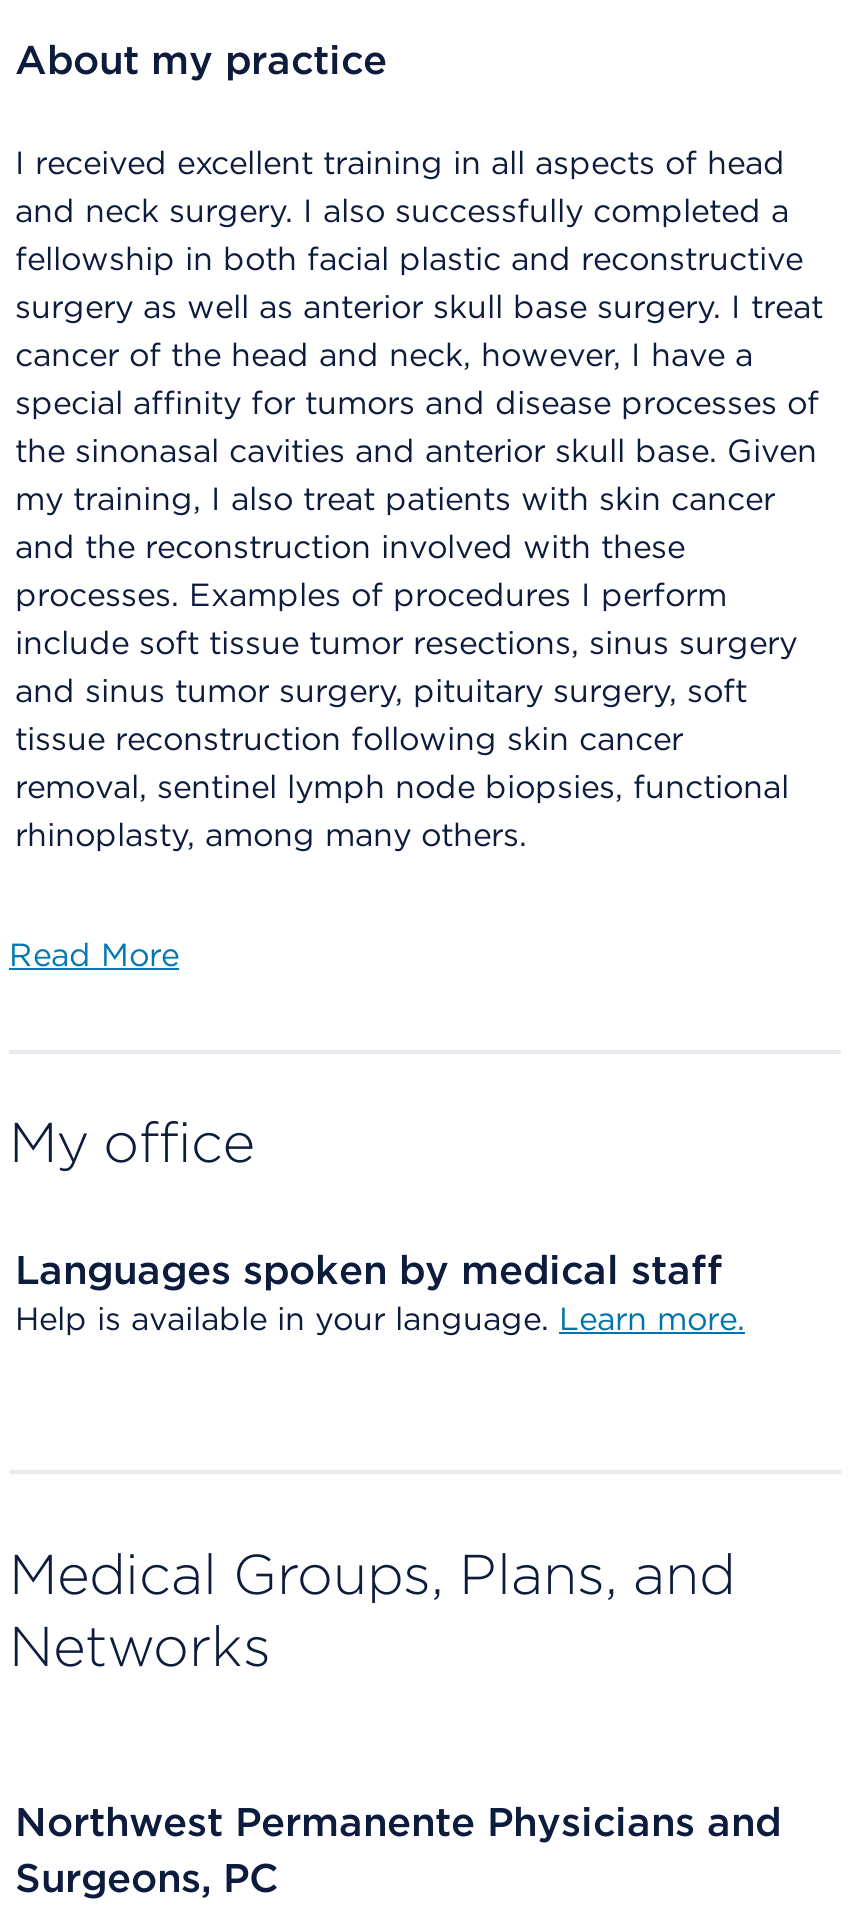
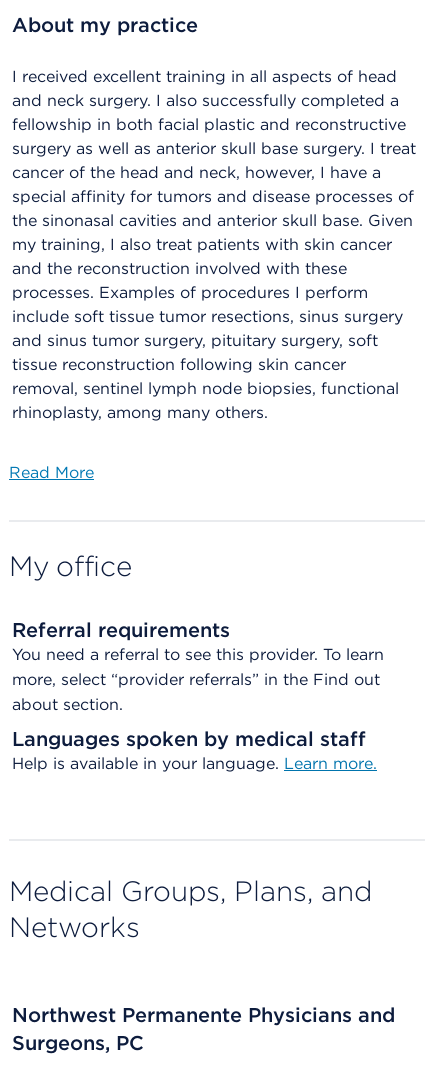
+ Referral requirements
+ You need a referral to see this provider. To learn
+ more, select “provider referrals” in the Find out
+ about section.
